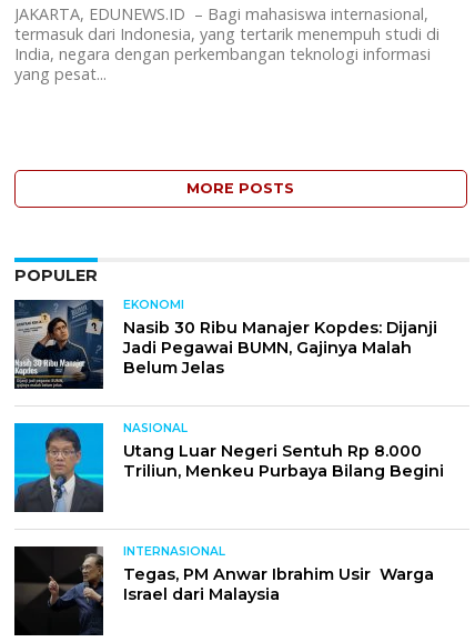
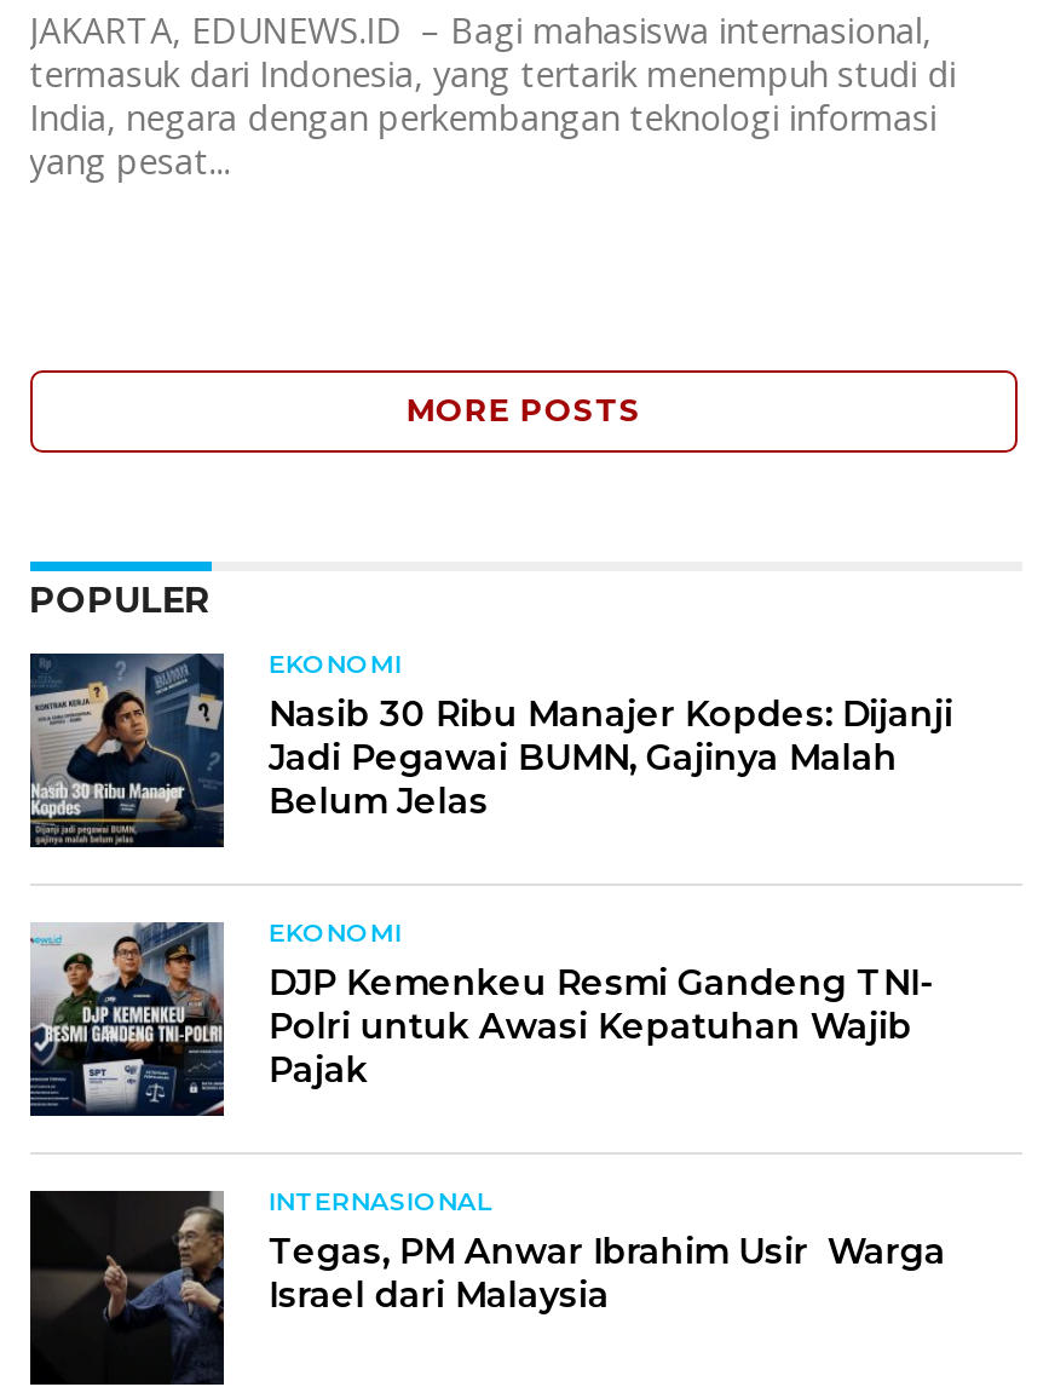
- [image]
- NASIONAL
- Utang Luar Negeri Sentuh Rp 8.000
- Triliun, Menkeu Purbaya Bilang Begini
+ [image]
+ EKONOMI
+ DJP Kemenkeu Resmi Gandeng TNI-
+ Polri untuk Awasi Kepatuhan Wajib
+ Pajak
